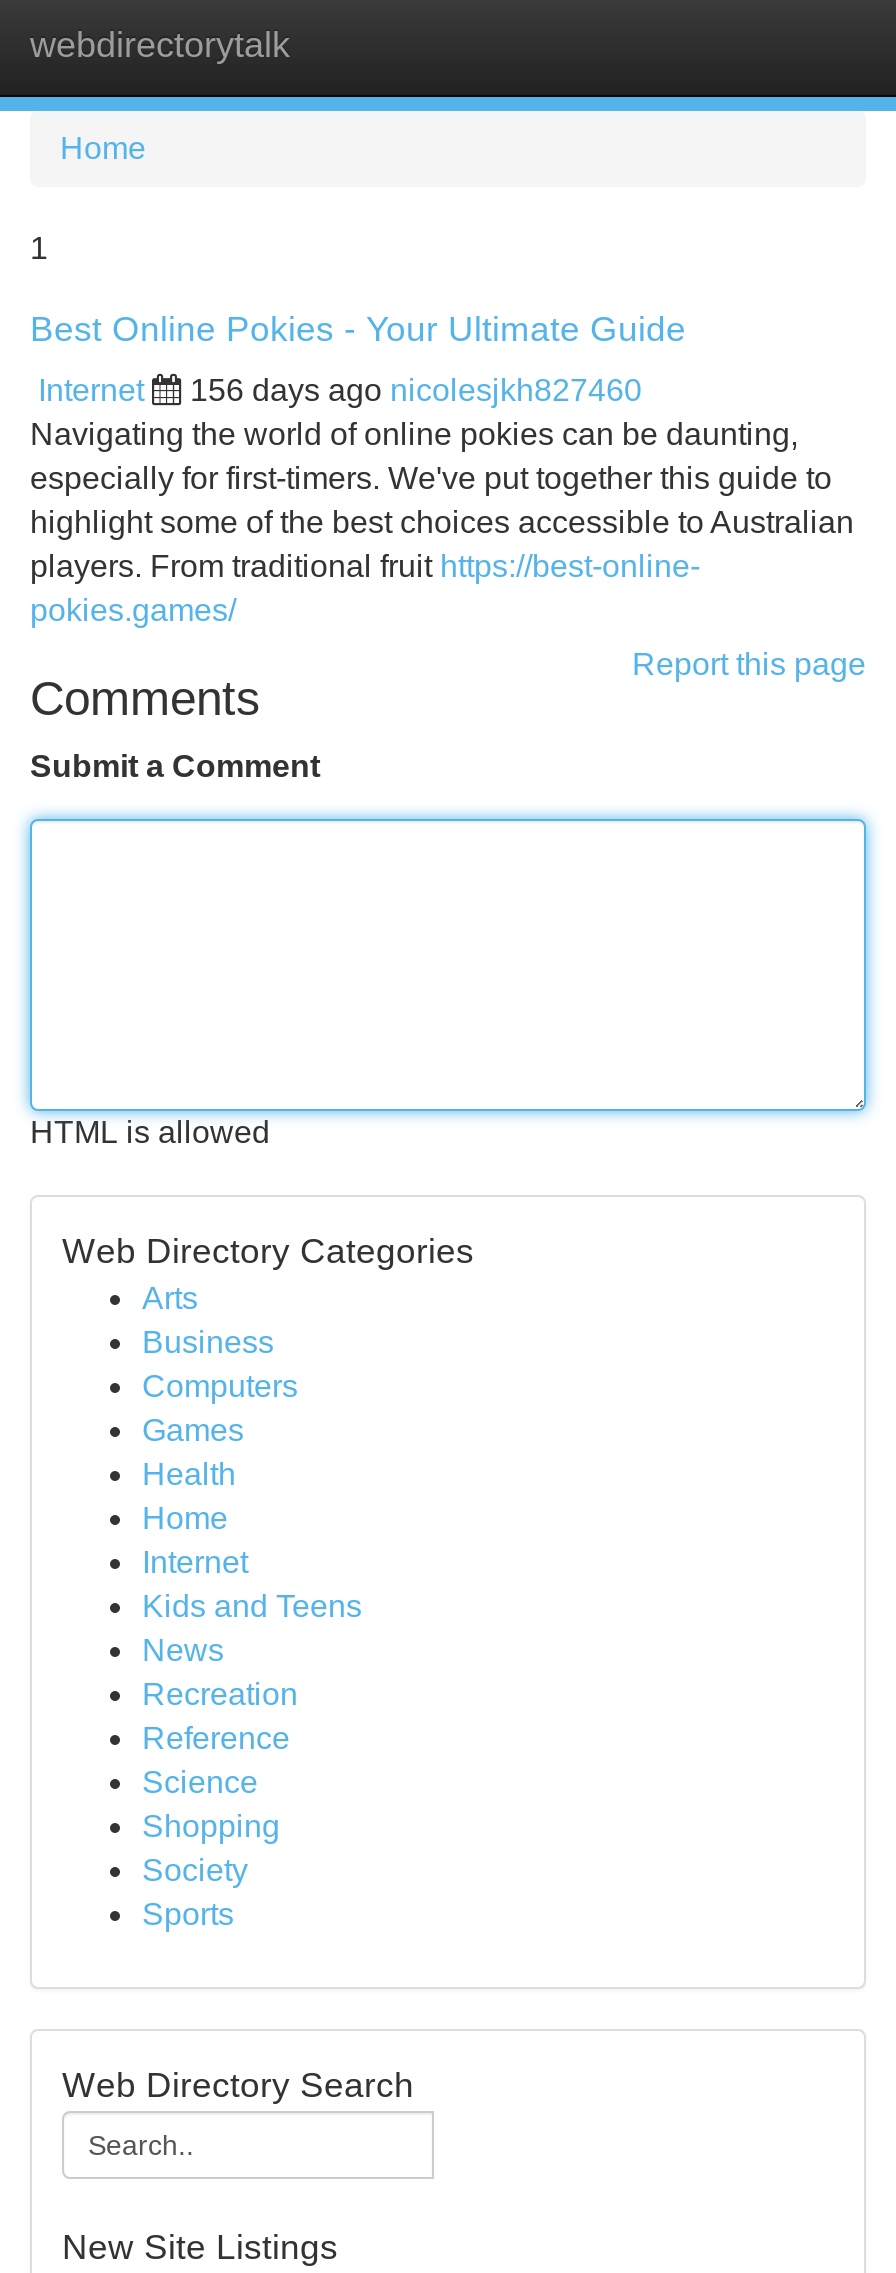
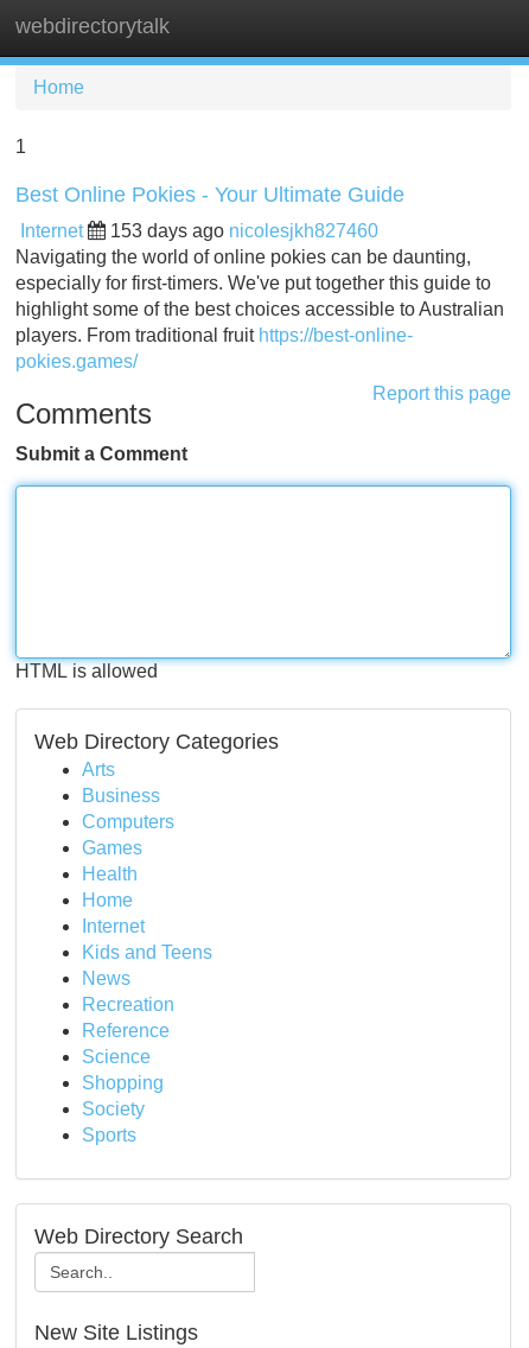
- 156 days ago nicolesjkh827460
+ 153 days ago nicolesjkh827460
